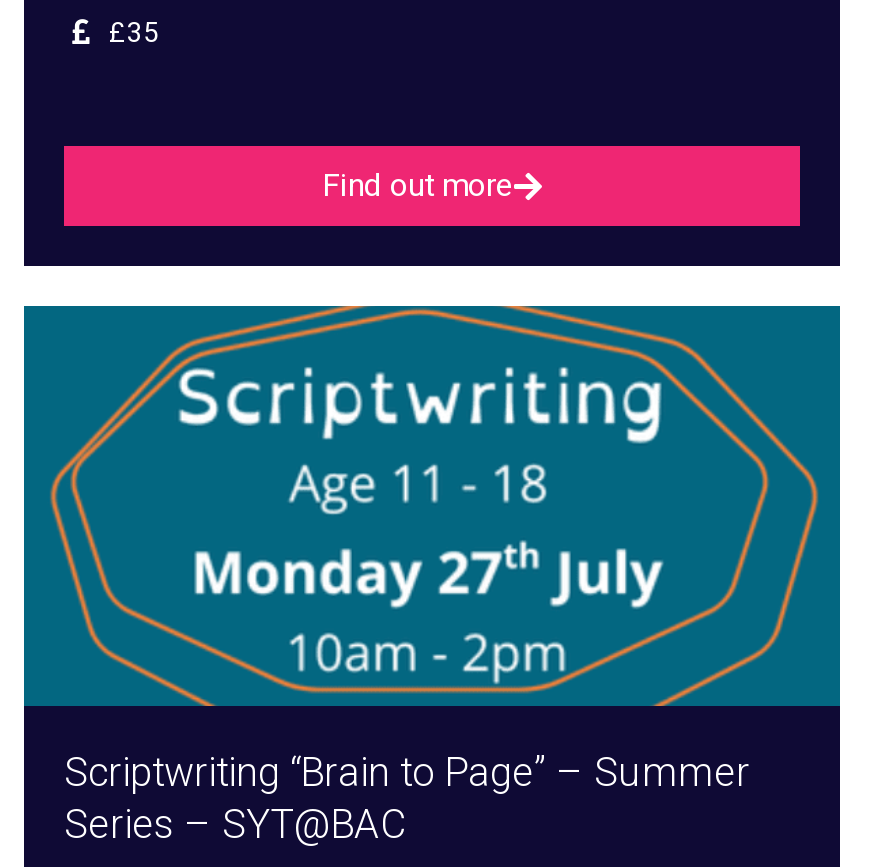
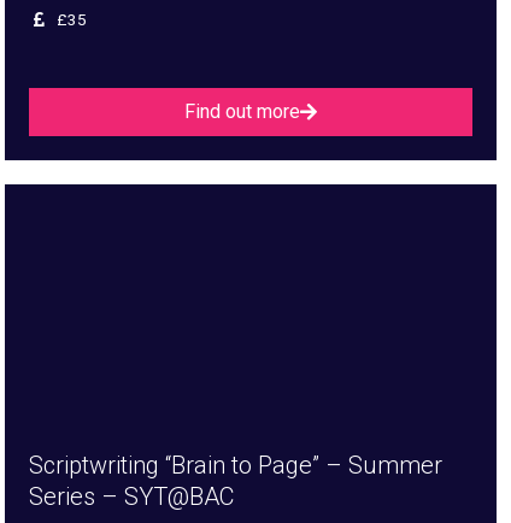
- [image]
